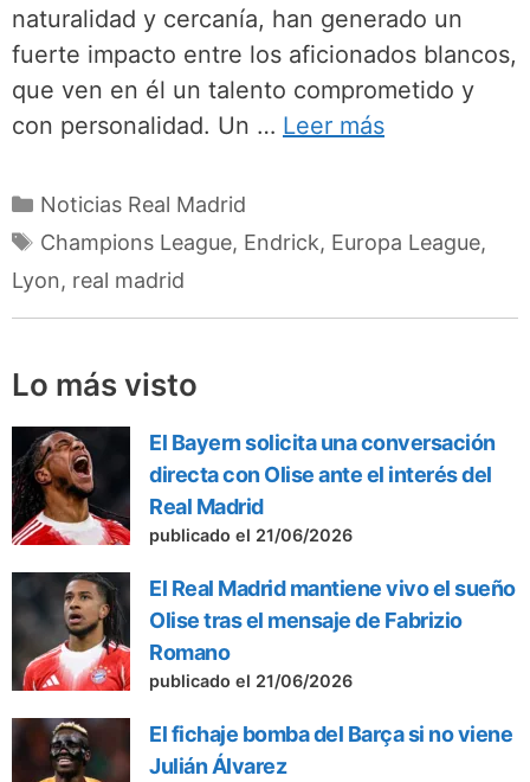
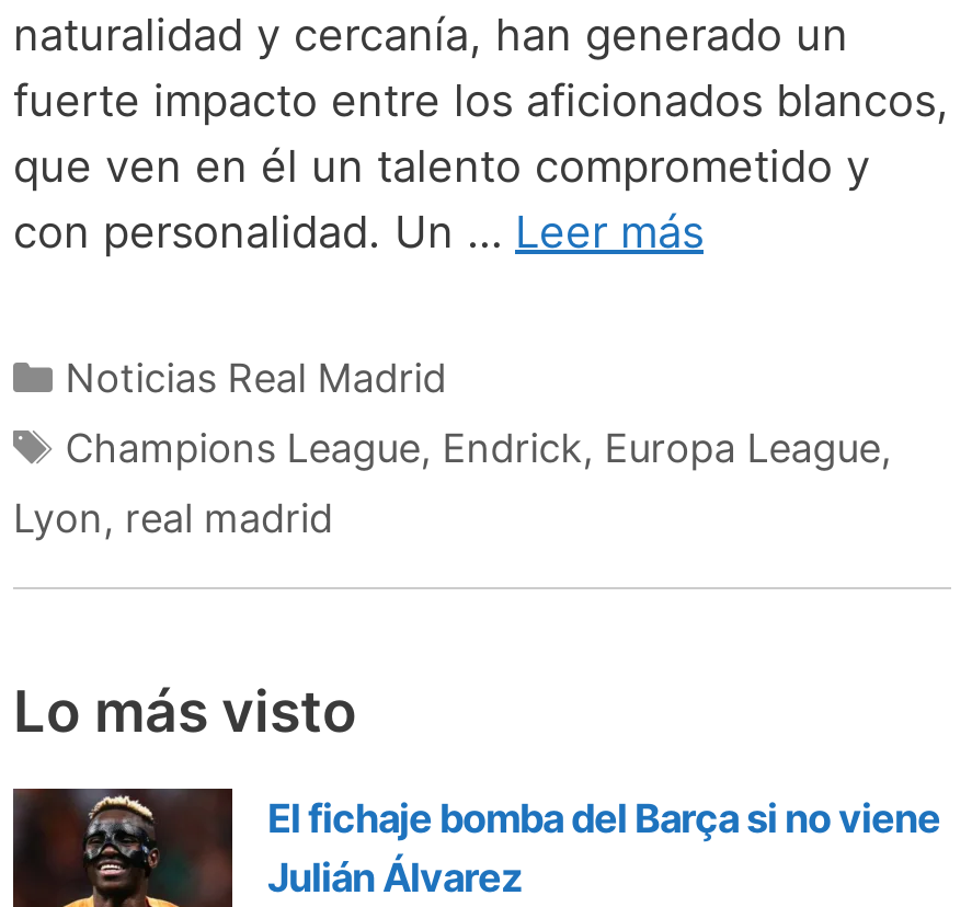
- [image]
- El Bayern solicita una conversación
- directa con Olise ante el interés del
- Real Madrid
- publicado el 21/06/2026
- El Real Madrid mantiene vivo el sueño
- Olise tras el mensaje de Fabrizio
- Romano
- publicado el 21/06/2026

- [image]
